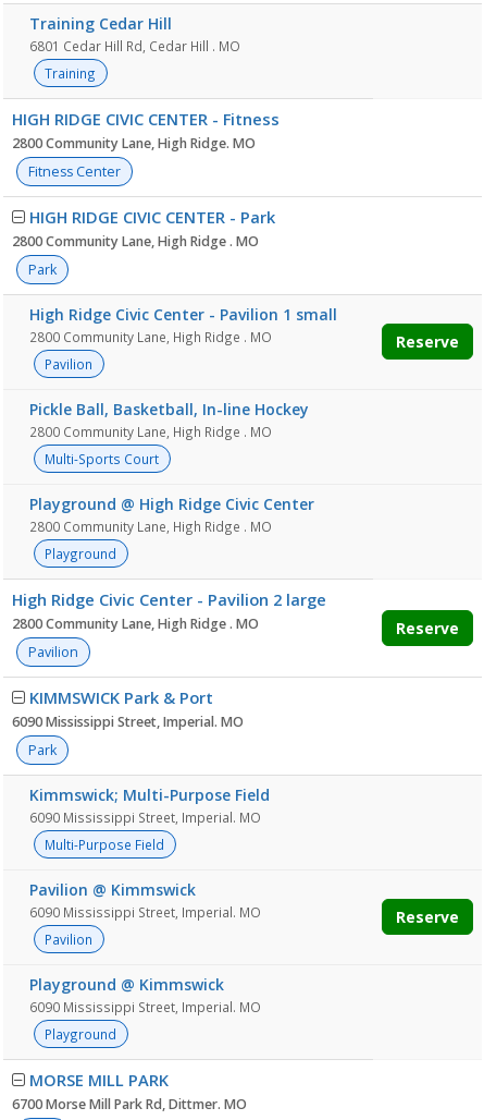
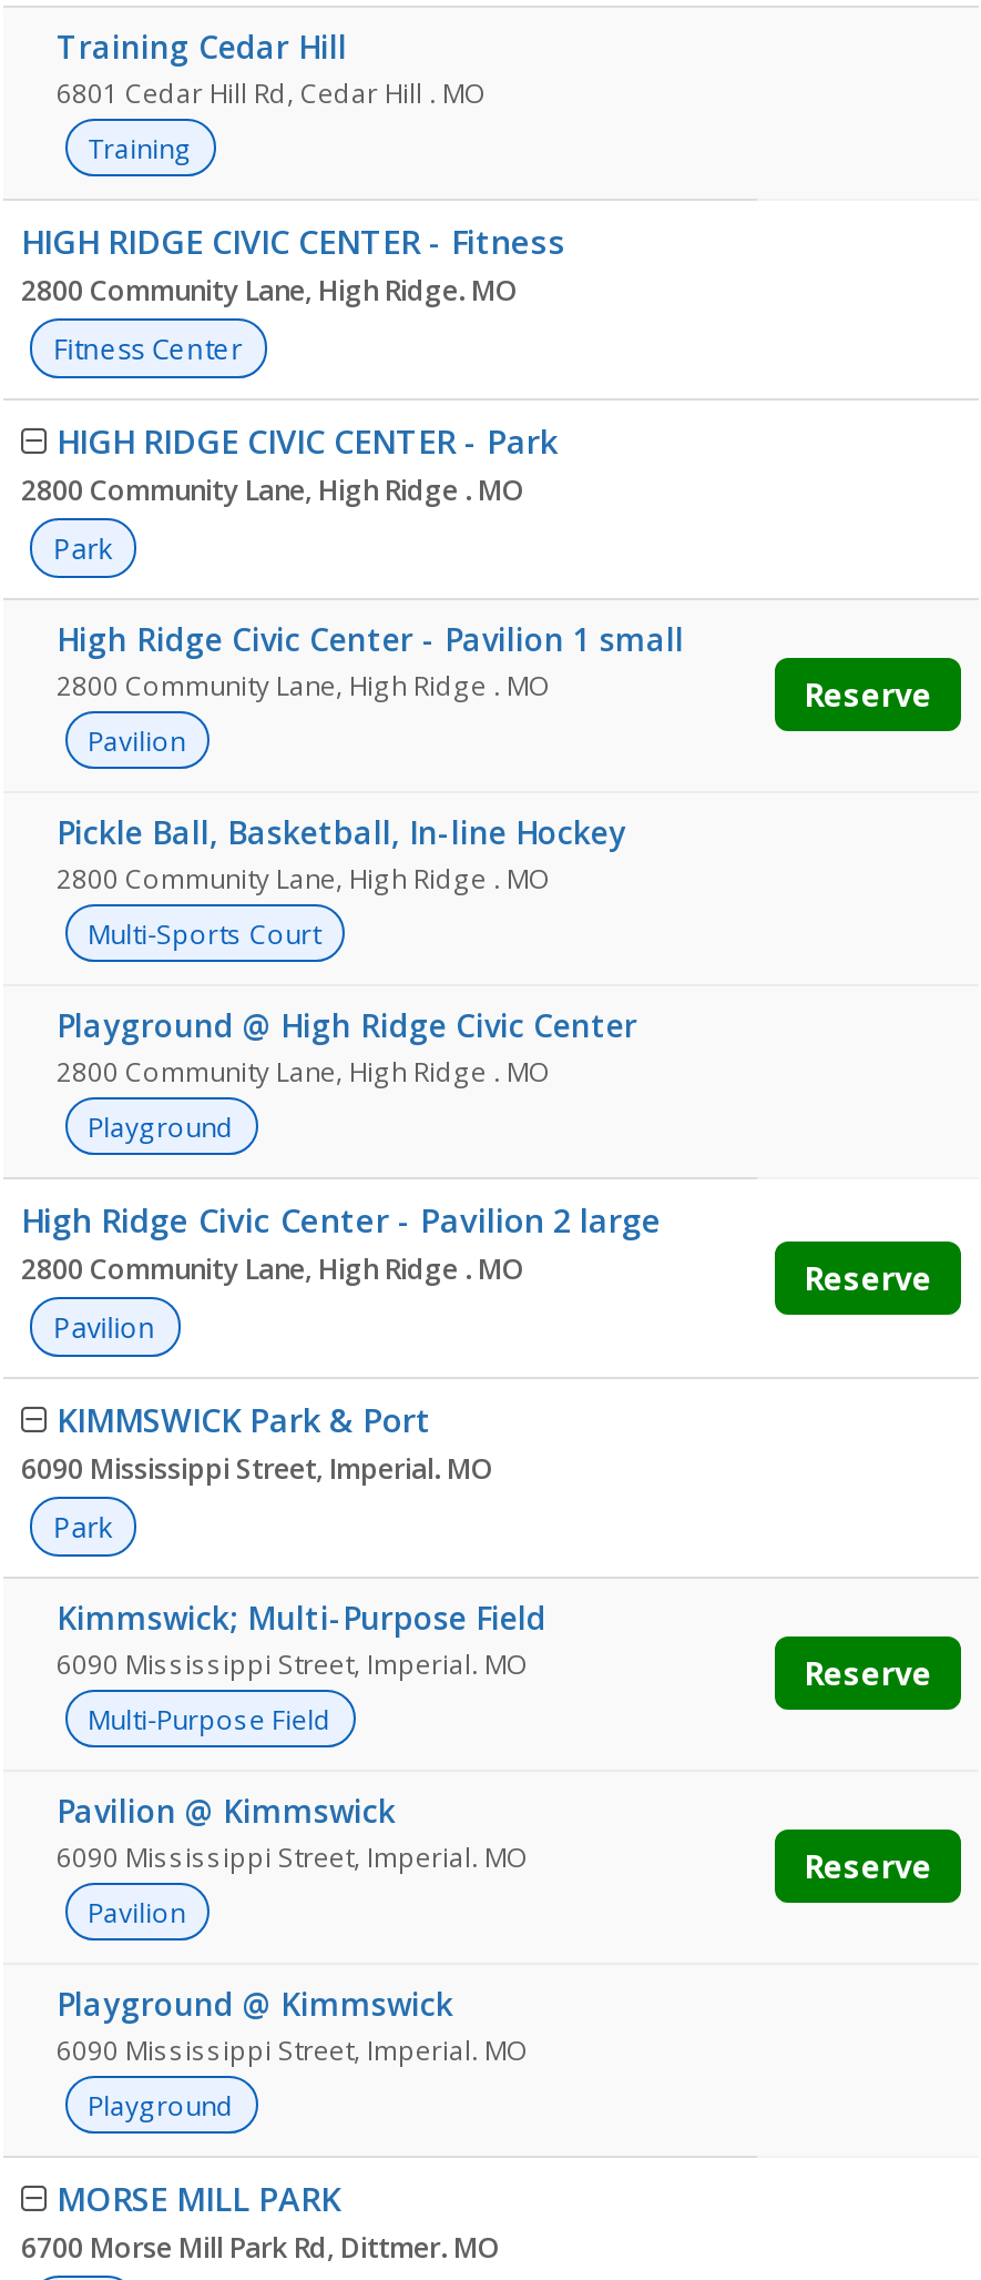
+ Reserve
